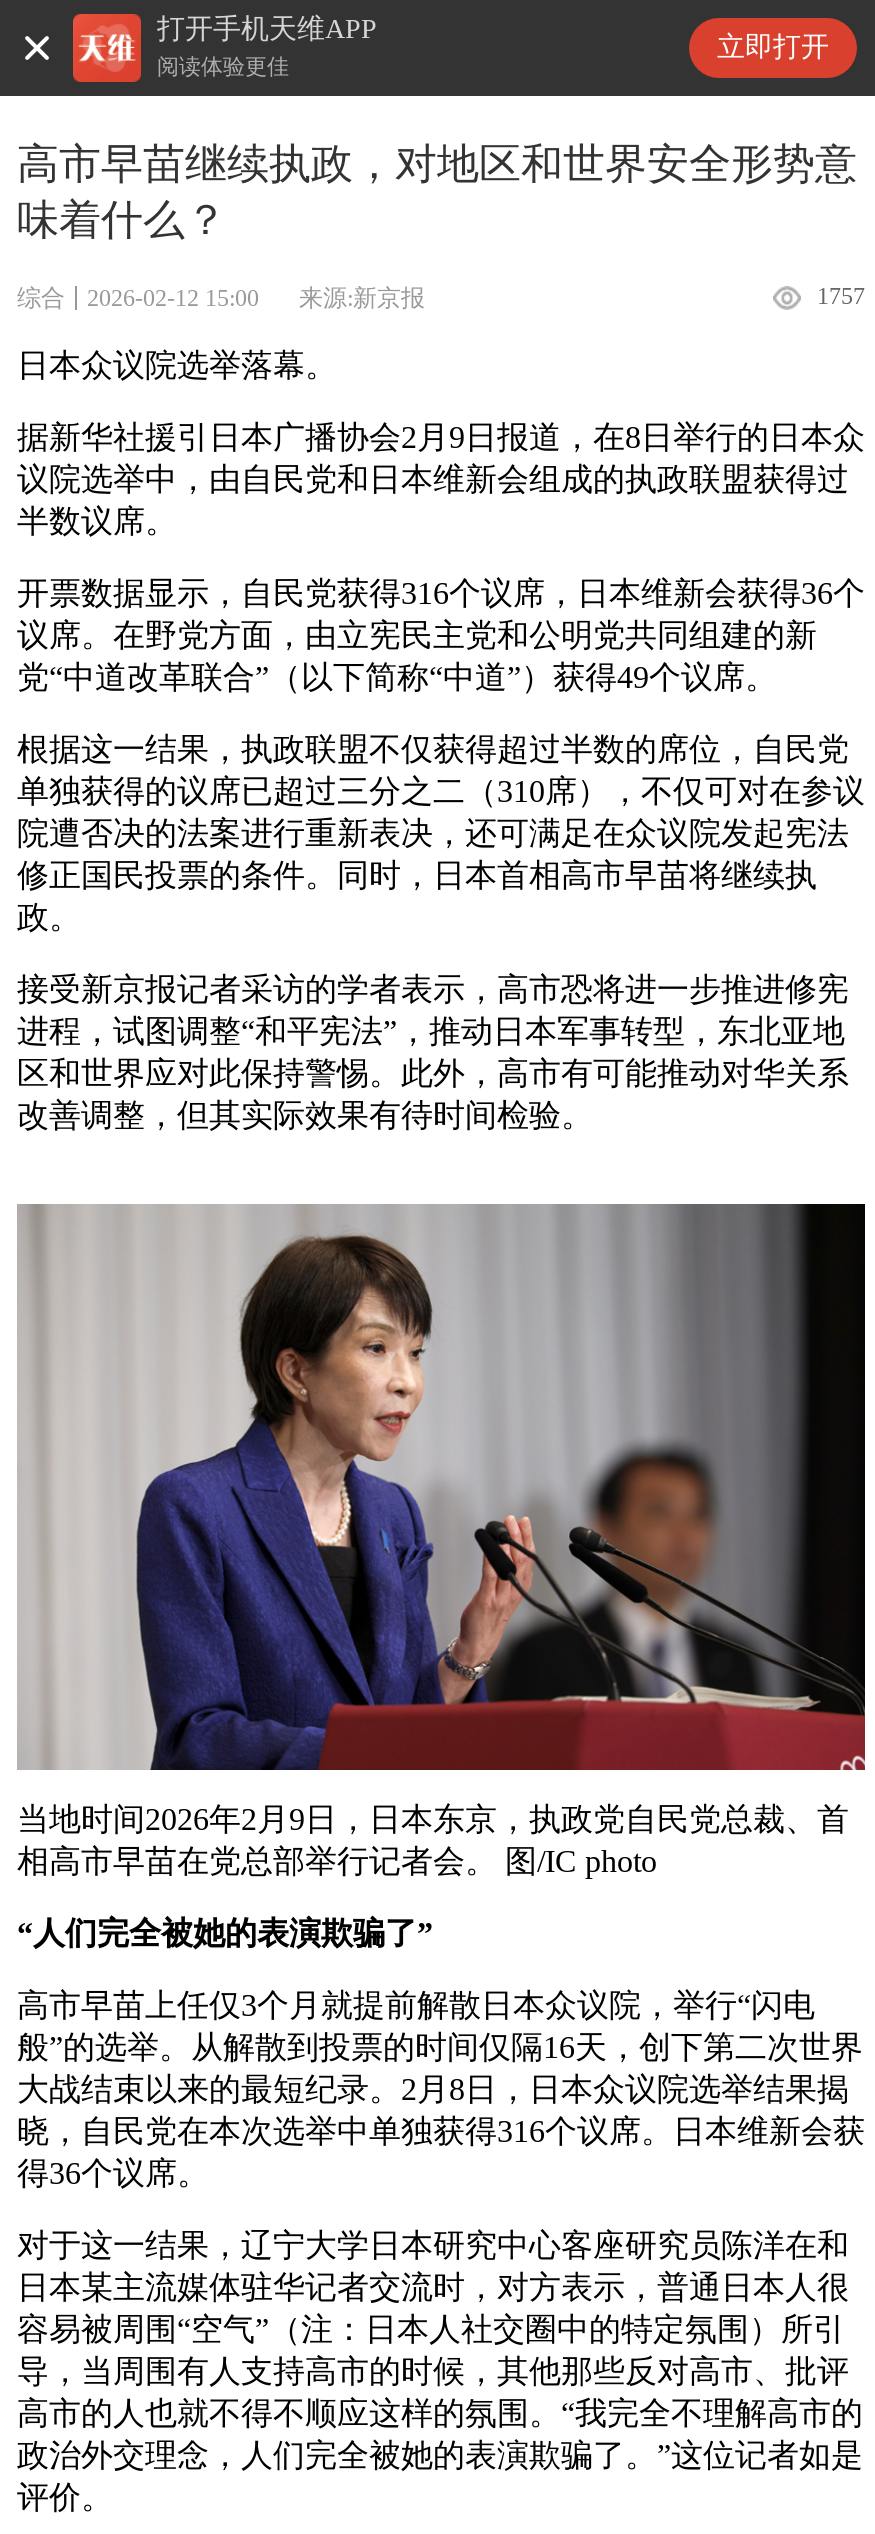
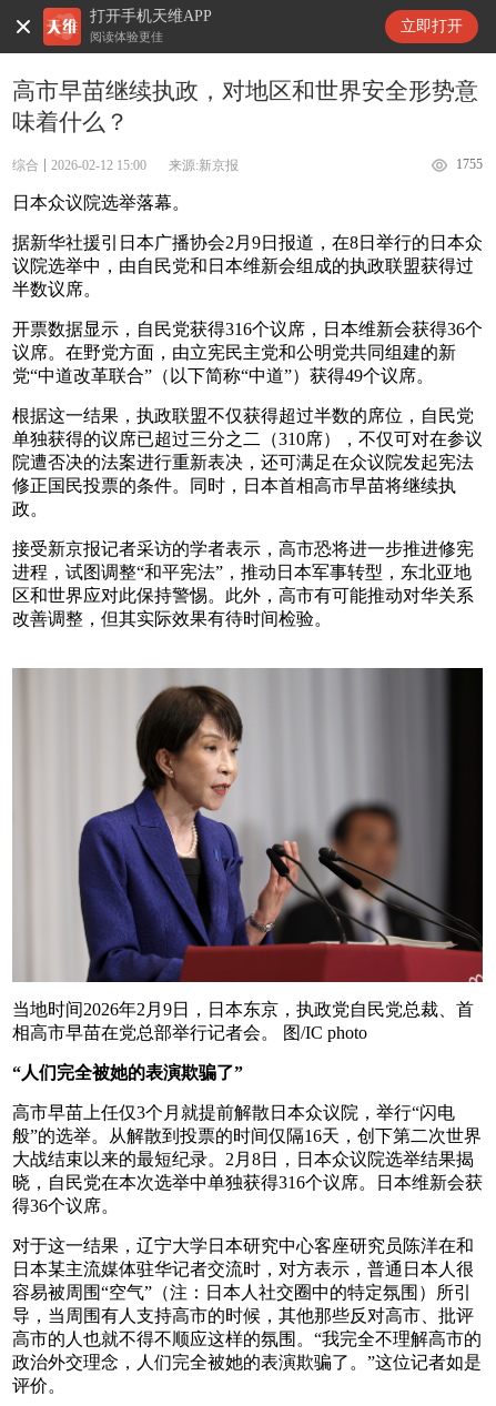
- 1757
+ 1755
